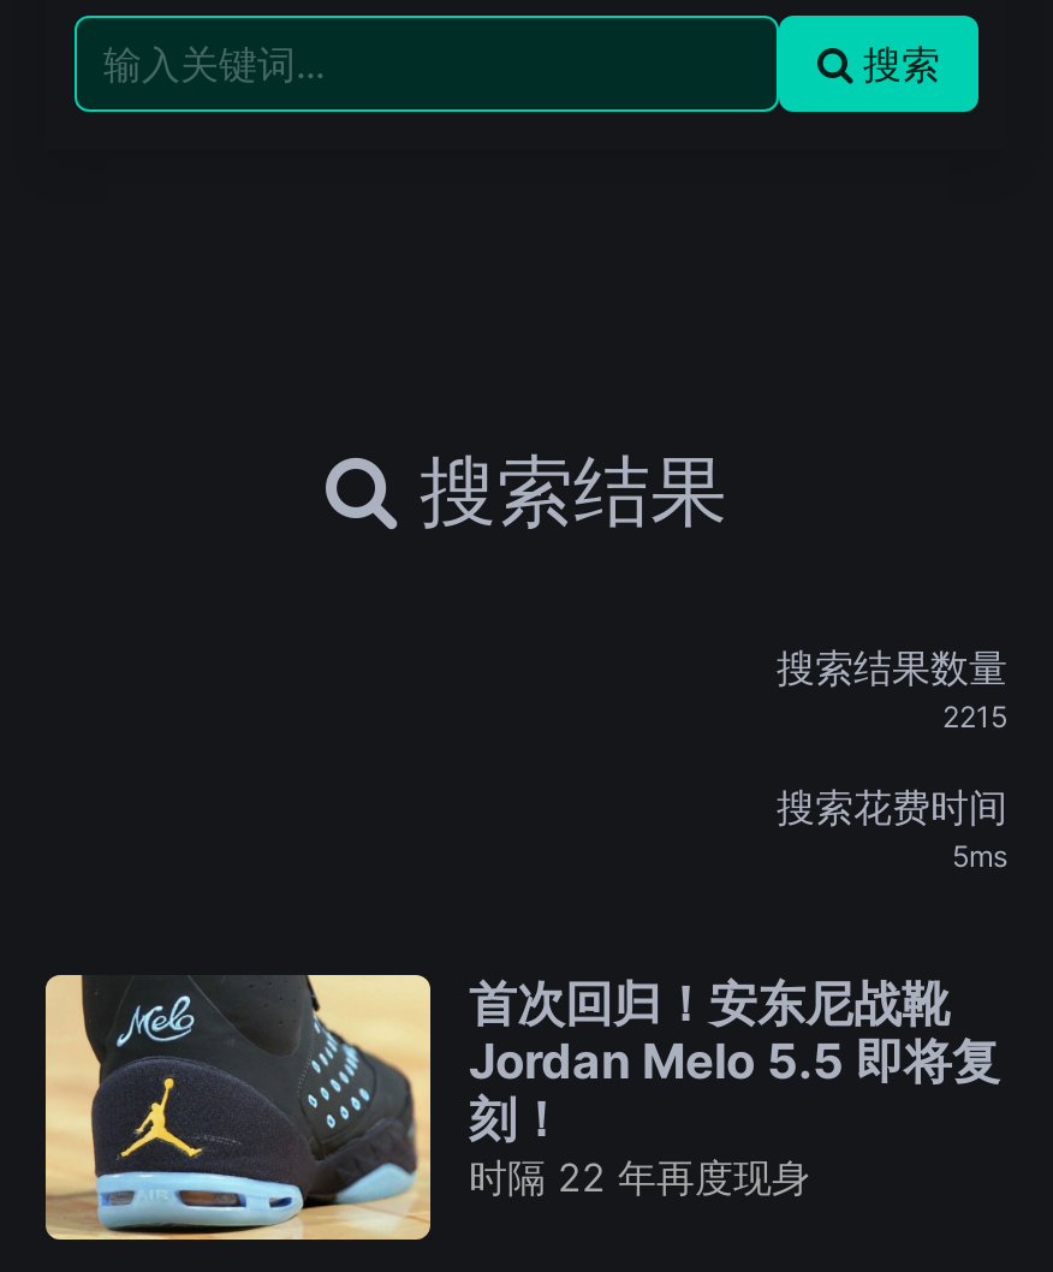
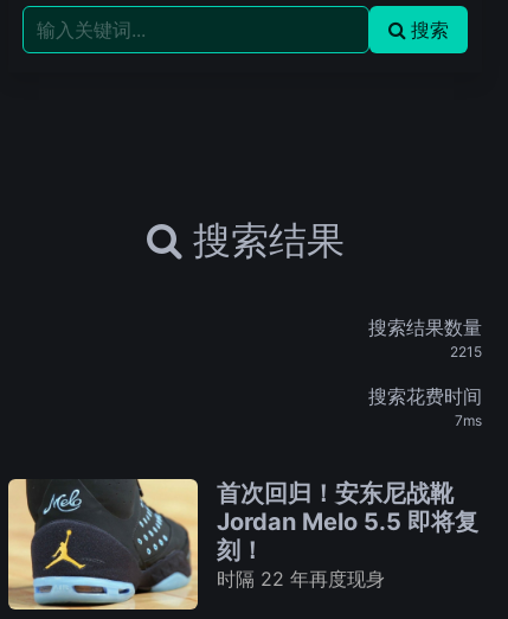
- 5ms
+ 7ms
